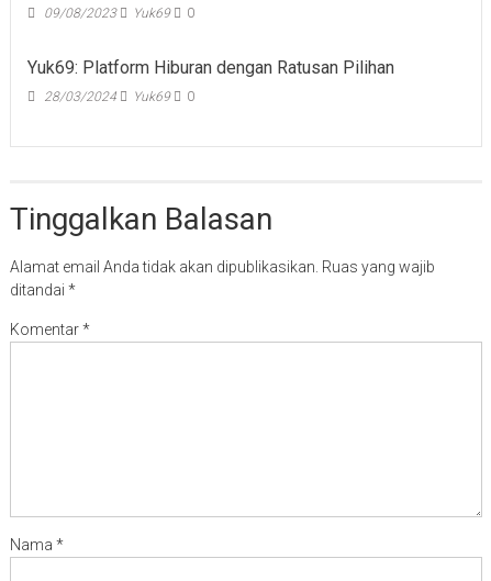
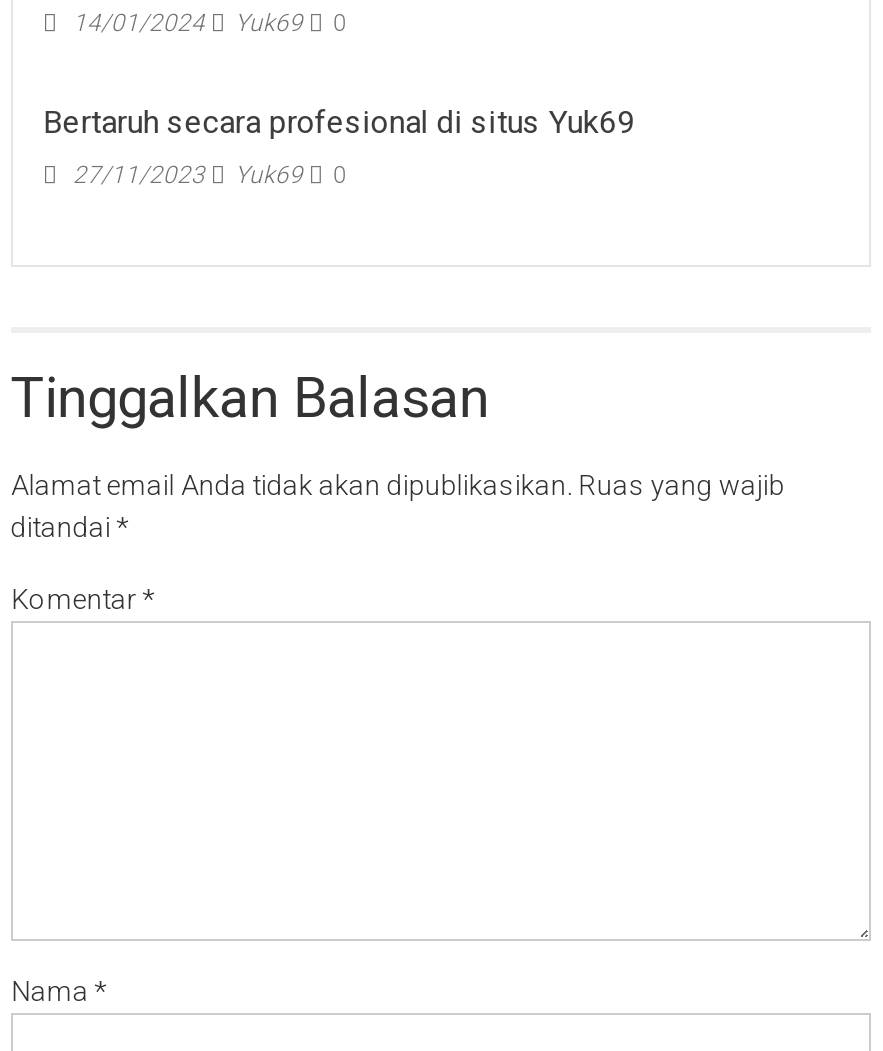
- 09/08/2023 Yuk69 0
+ 14/01/2024 Yuk69 0

- Yuk69: Platform Hiburan dengan Ratusan Pilihan
+ Bertaruh secara profesional di situs Yuk69

- 28/03/2024 Yuk69 0
+ 27/11/2023 Yuk69 0
